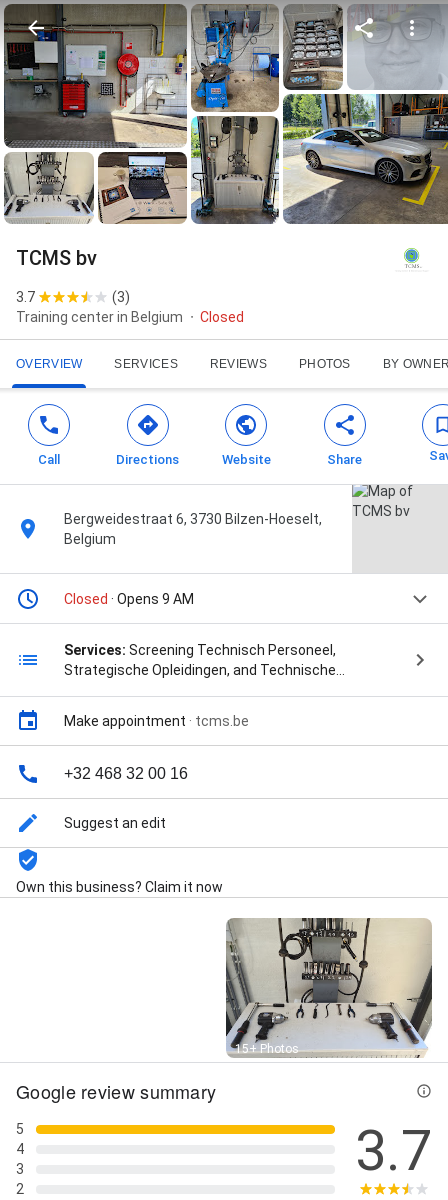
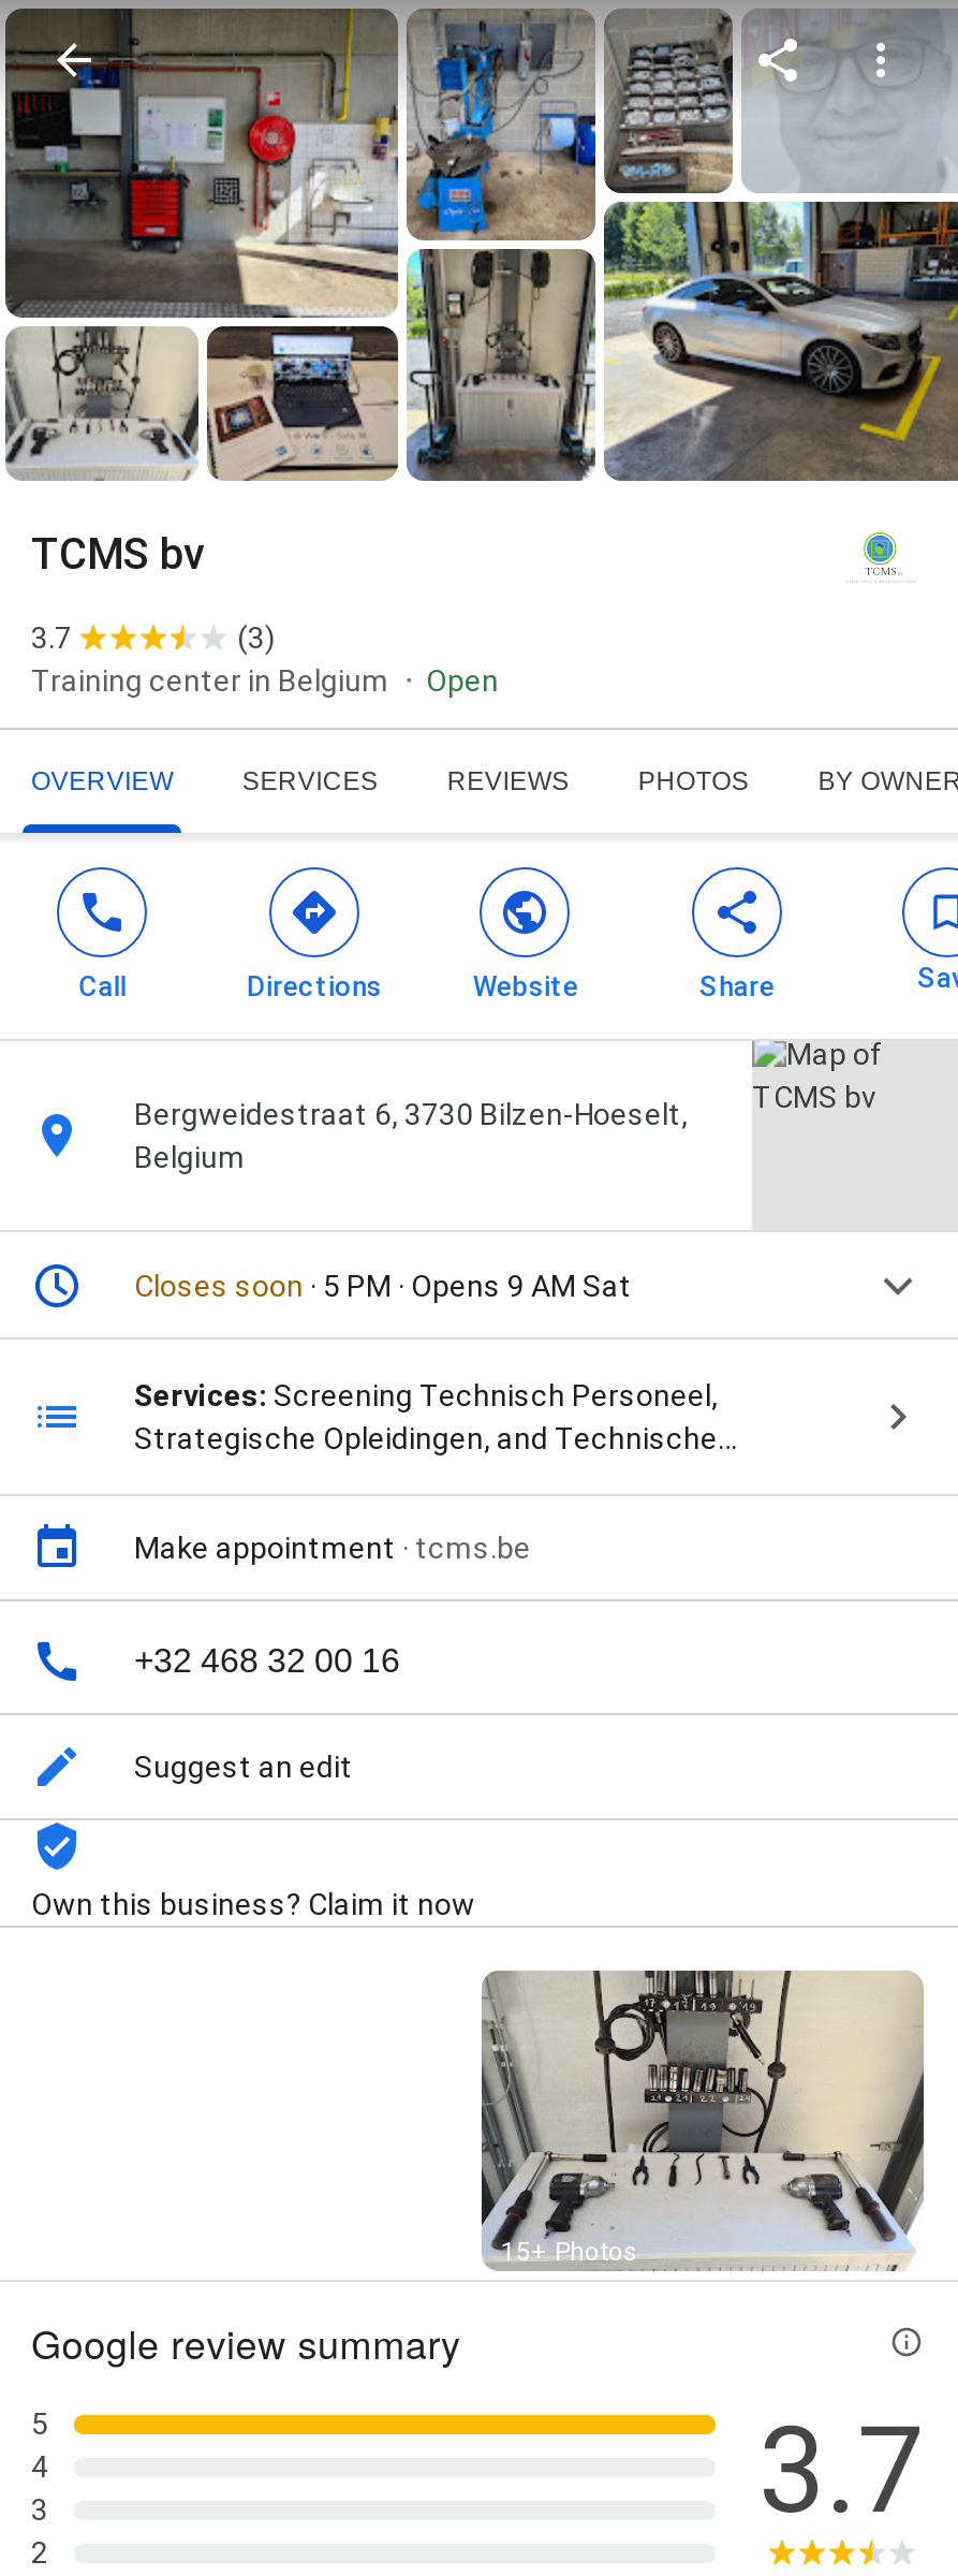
- Closed
+ Open

- Closed · Opens 9 AM
+ Closes soon · 5 PM · Opens 9 AM Sat
